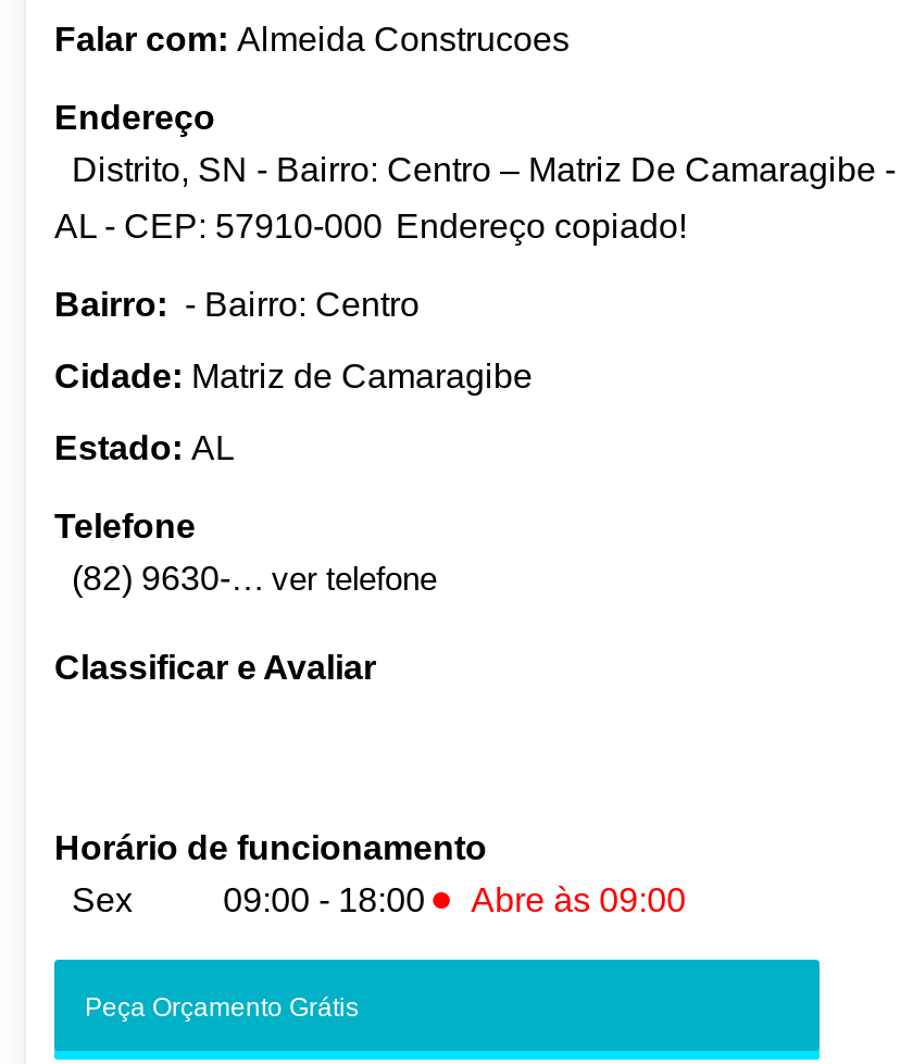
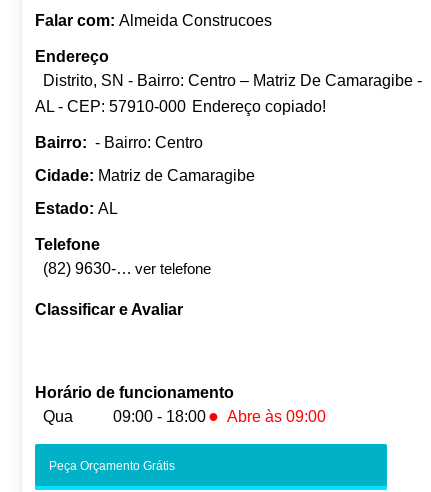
- Sex
+ Qua
